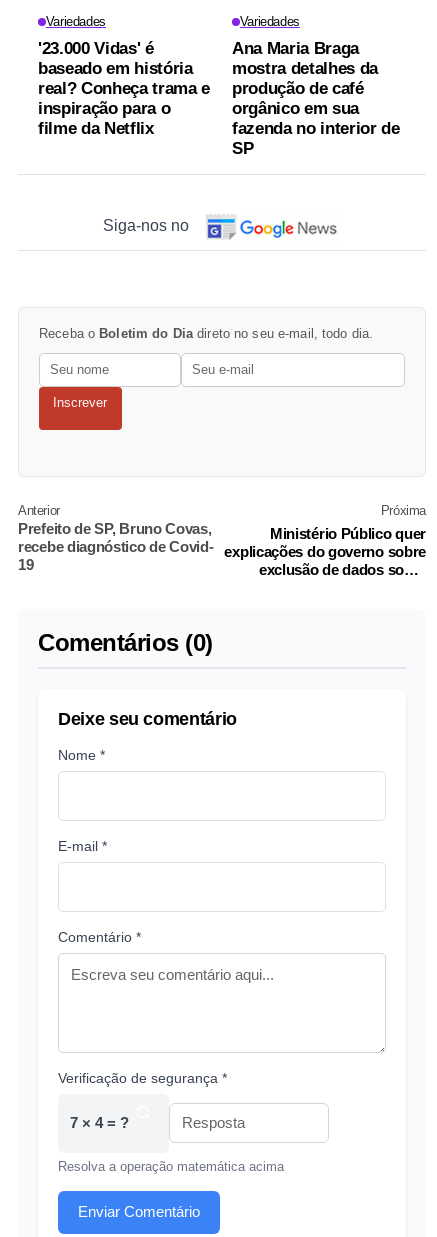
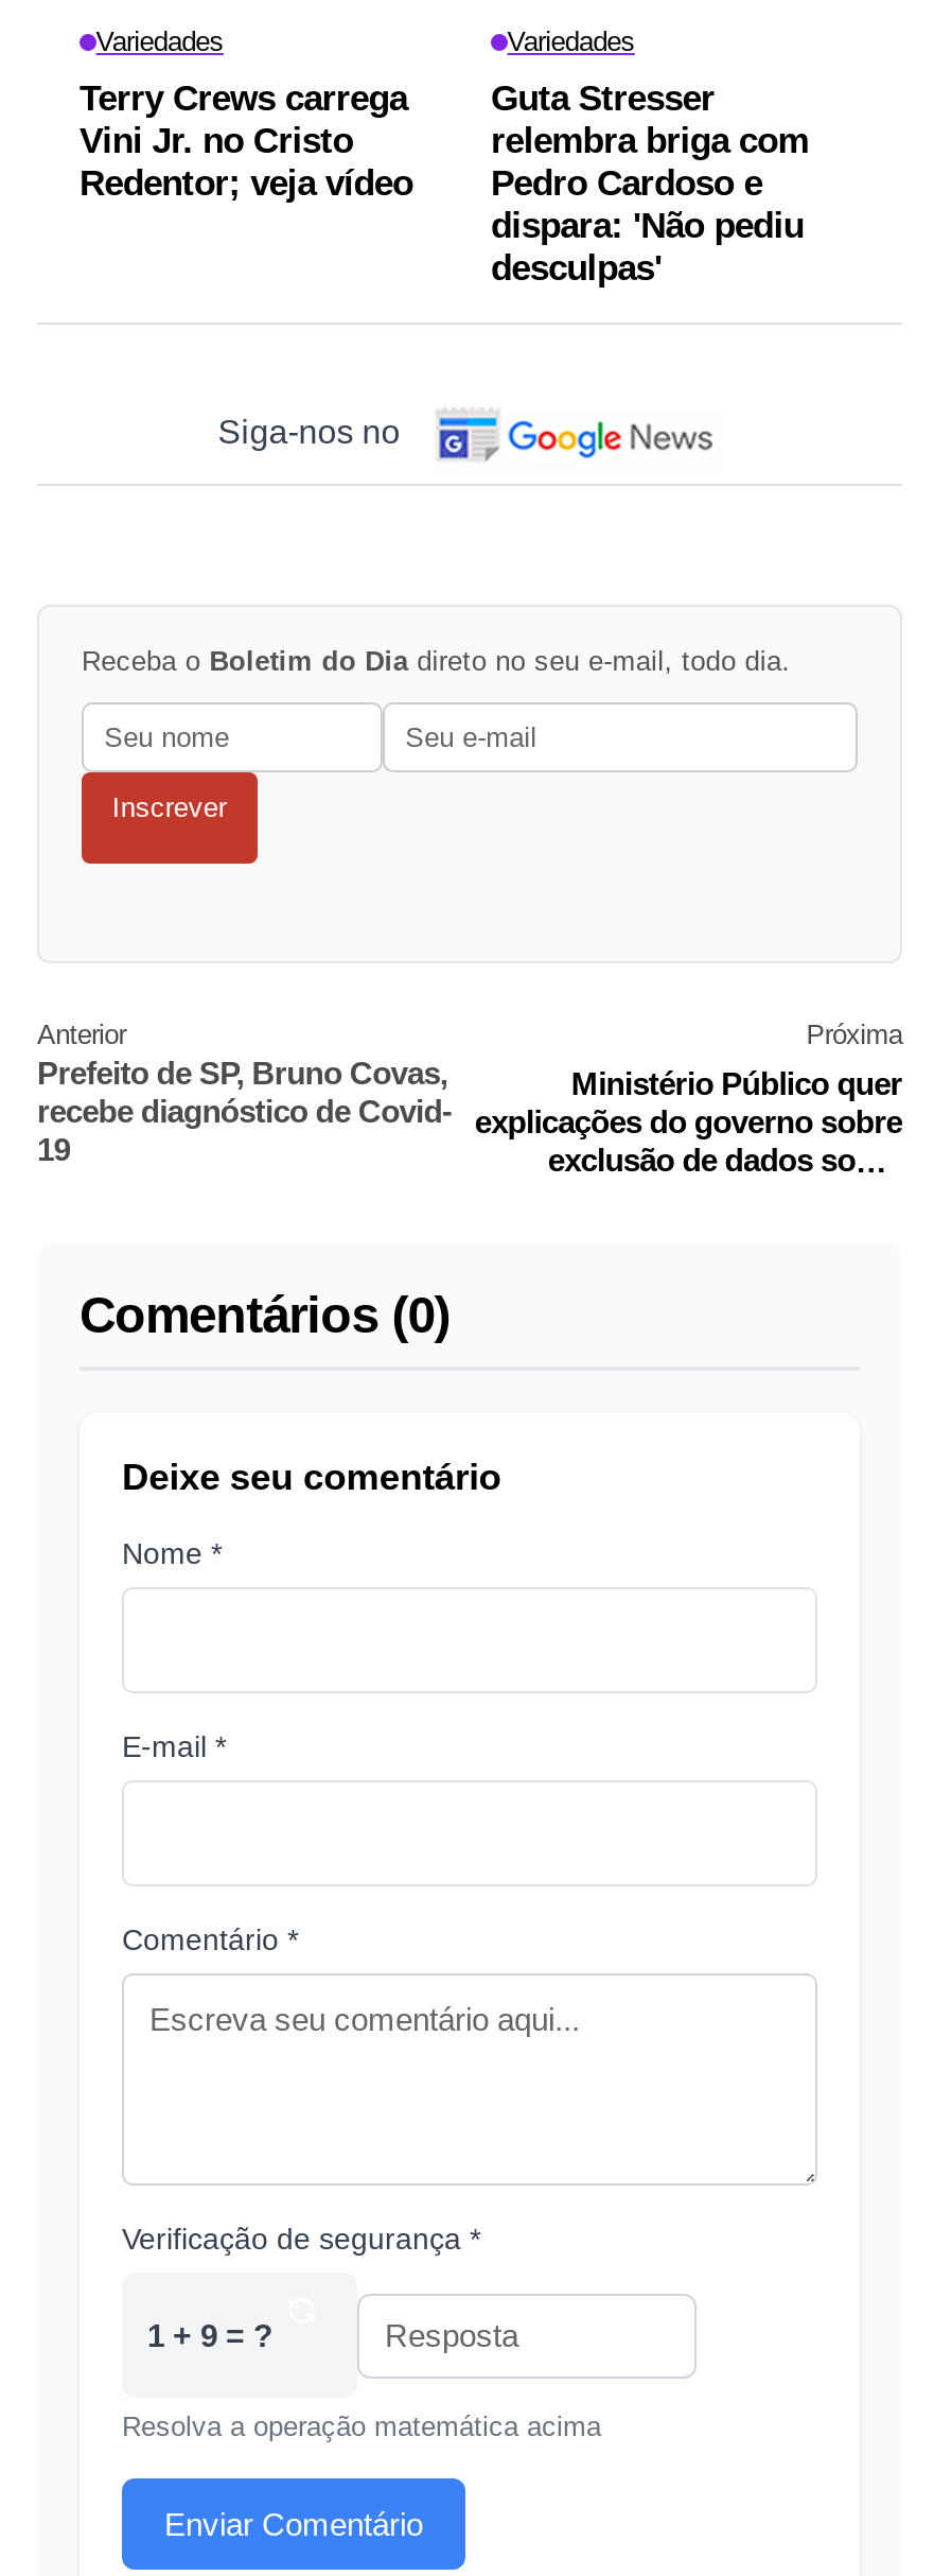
- '23.000 Vidas' é
- baseado em história
- real? Conheça trama e
- inspiração para o
- filme da Netflix
+ Terry Crews carrega
+ Vini Jr. no Cristo
+ Redentor; veja vídeo

- Ana Maria Braga
- mostra detalhes da
- produção de café
- orgânico em sua
- fazenda no interior de
- SP
+ Guta Stresser
+ relembra briga com
+ Pedro Cardoso e
+ dispara: 'Não pediu
+ desculpas'

- 7 × 4 = ?
+ 1 + 9 = ?
